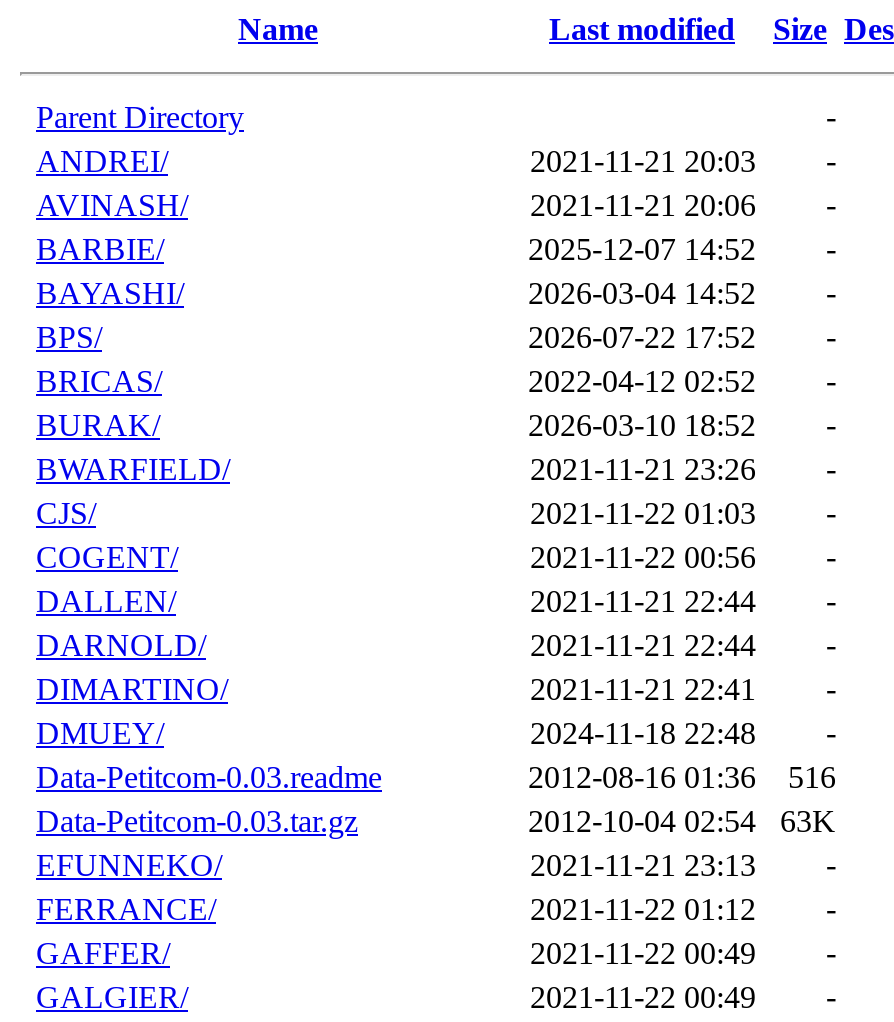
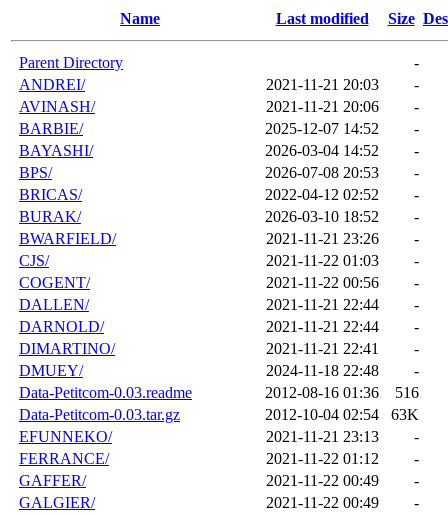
- 2026-07-22 17:52
+ 2026-07-08 20:53
